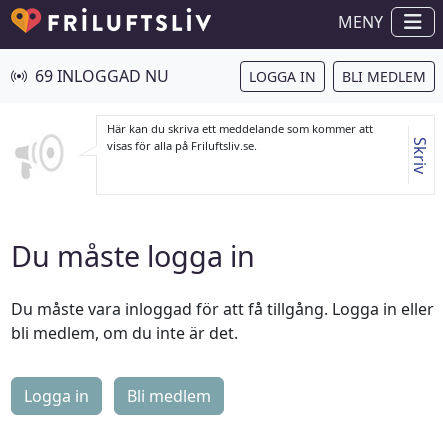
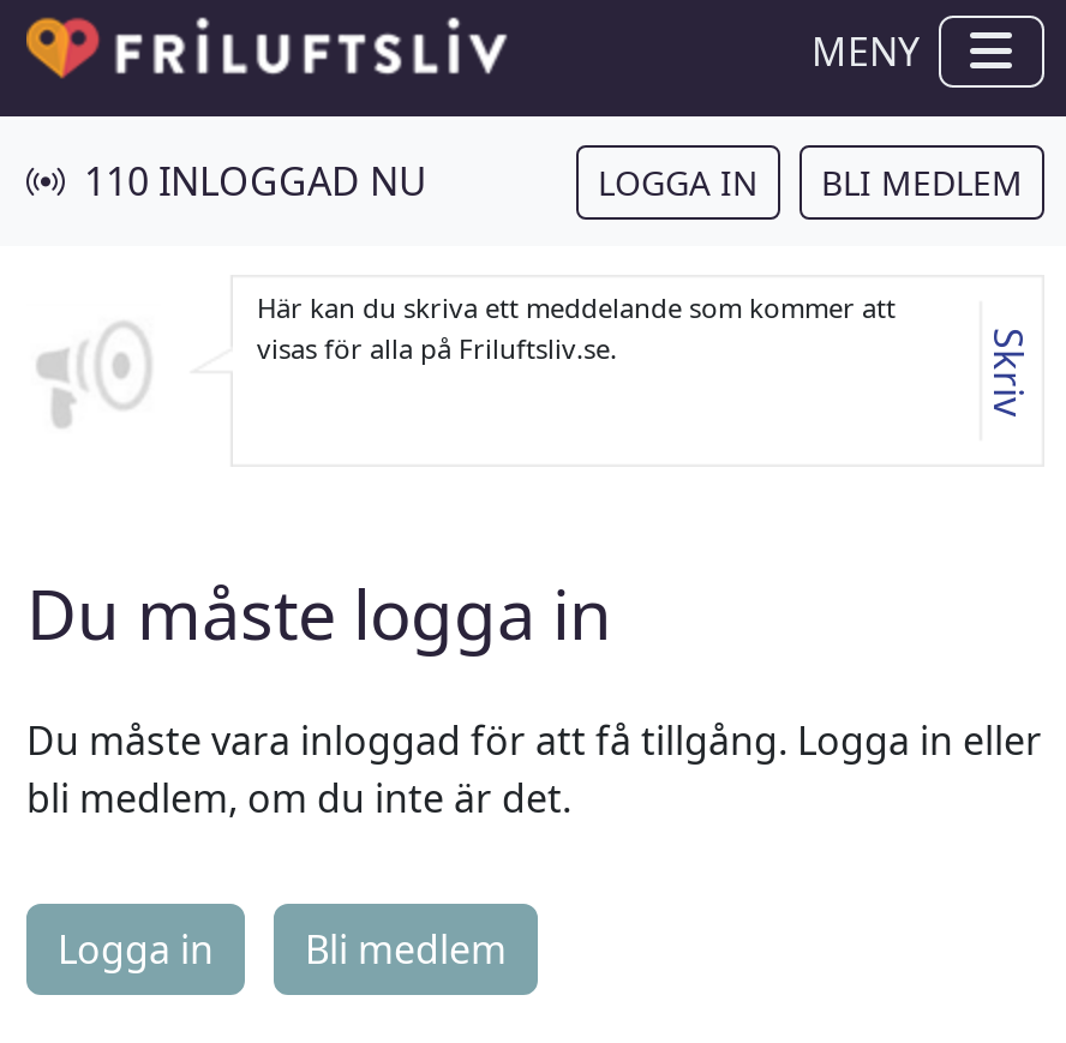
- 69 INLOGGAD NU
+ 110 INLOGGAD NU
